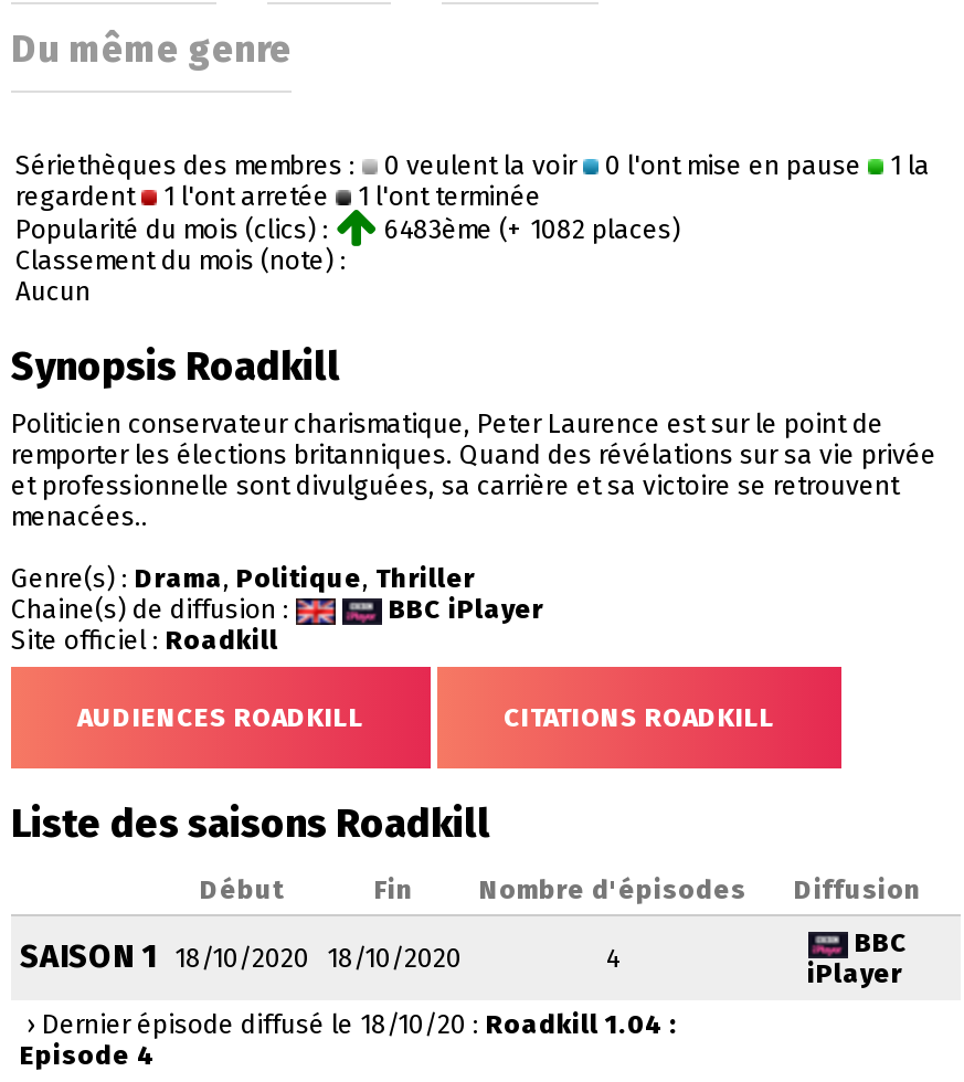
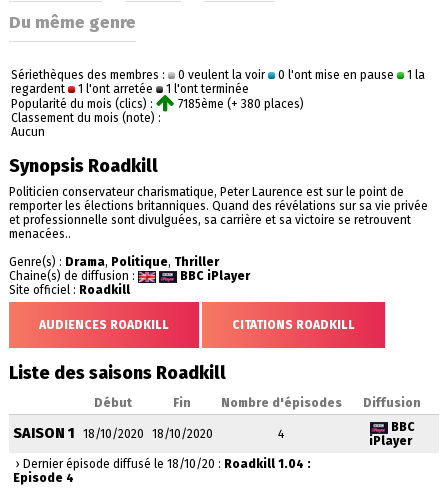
- Popularité du mois (clics) : 6483ème (+ 1082 places)
+ Popularité du mois (clics) : 7185ème (+ 380 places)
